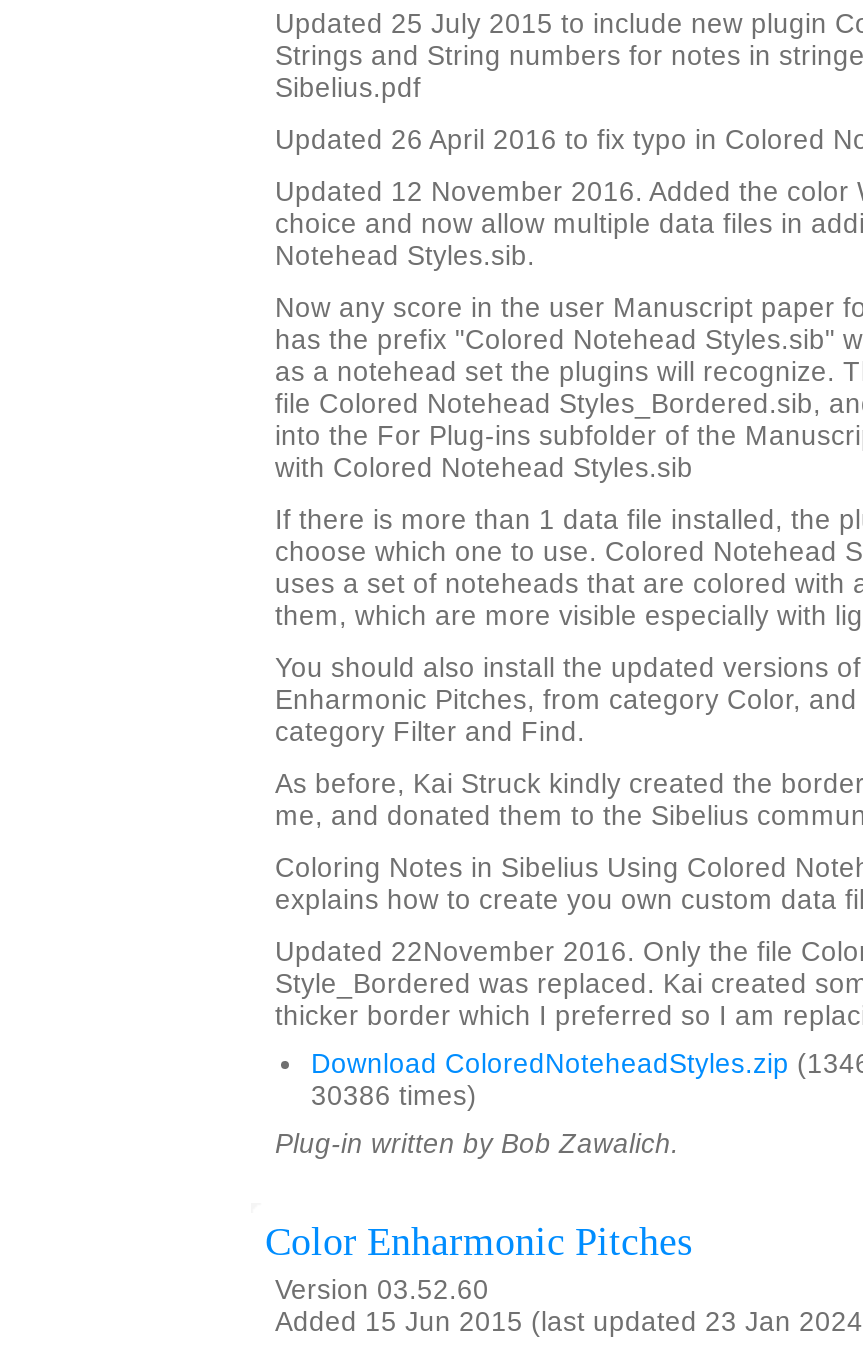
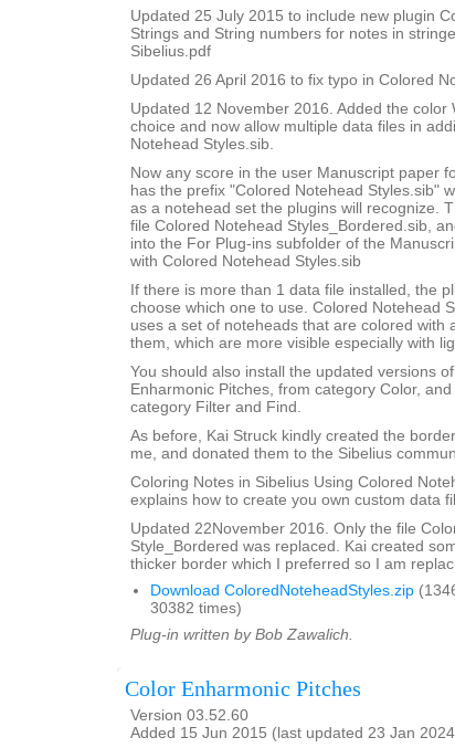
- 30386 times)
+ 30382 times)
